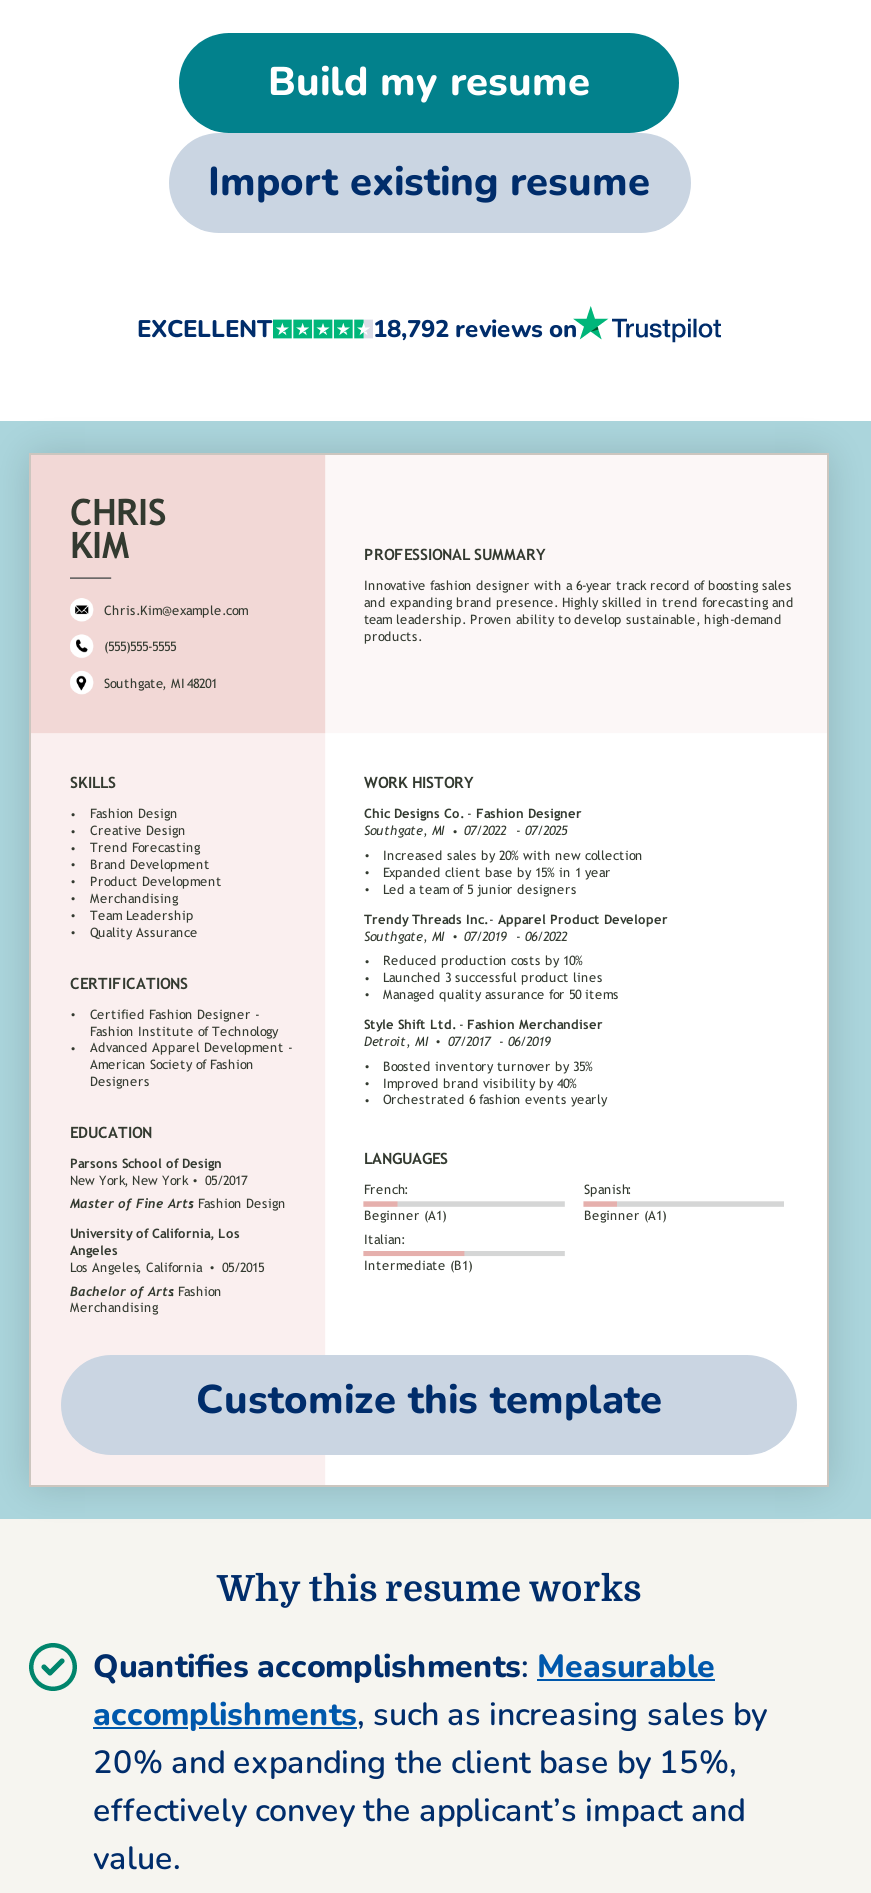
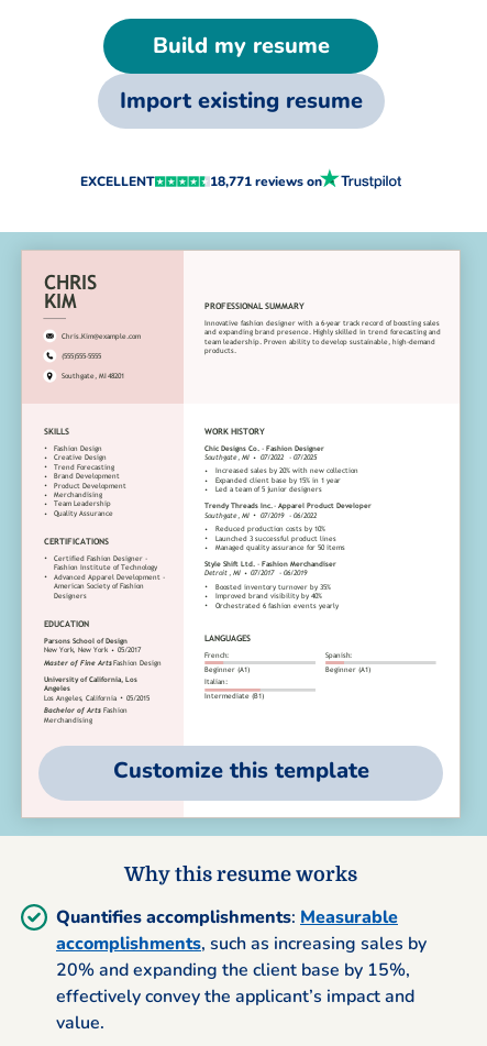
- 18,792 reviews on
+ 18,771 reviews on
